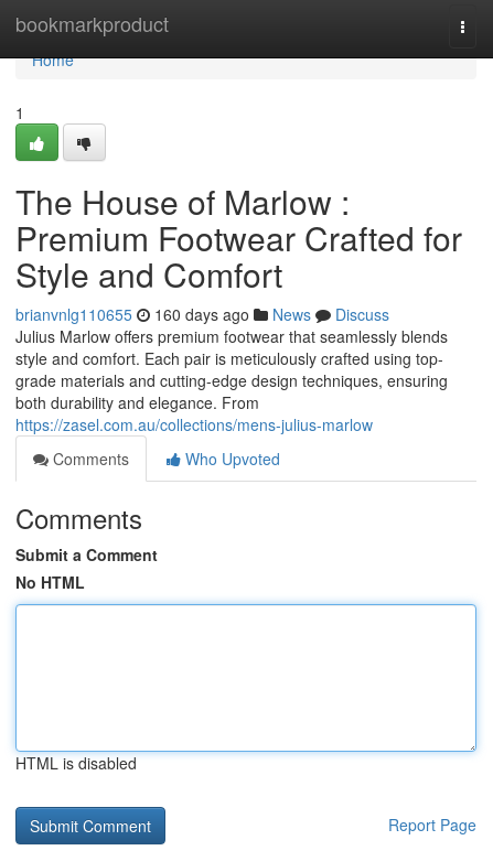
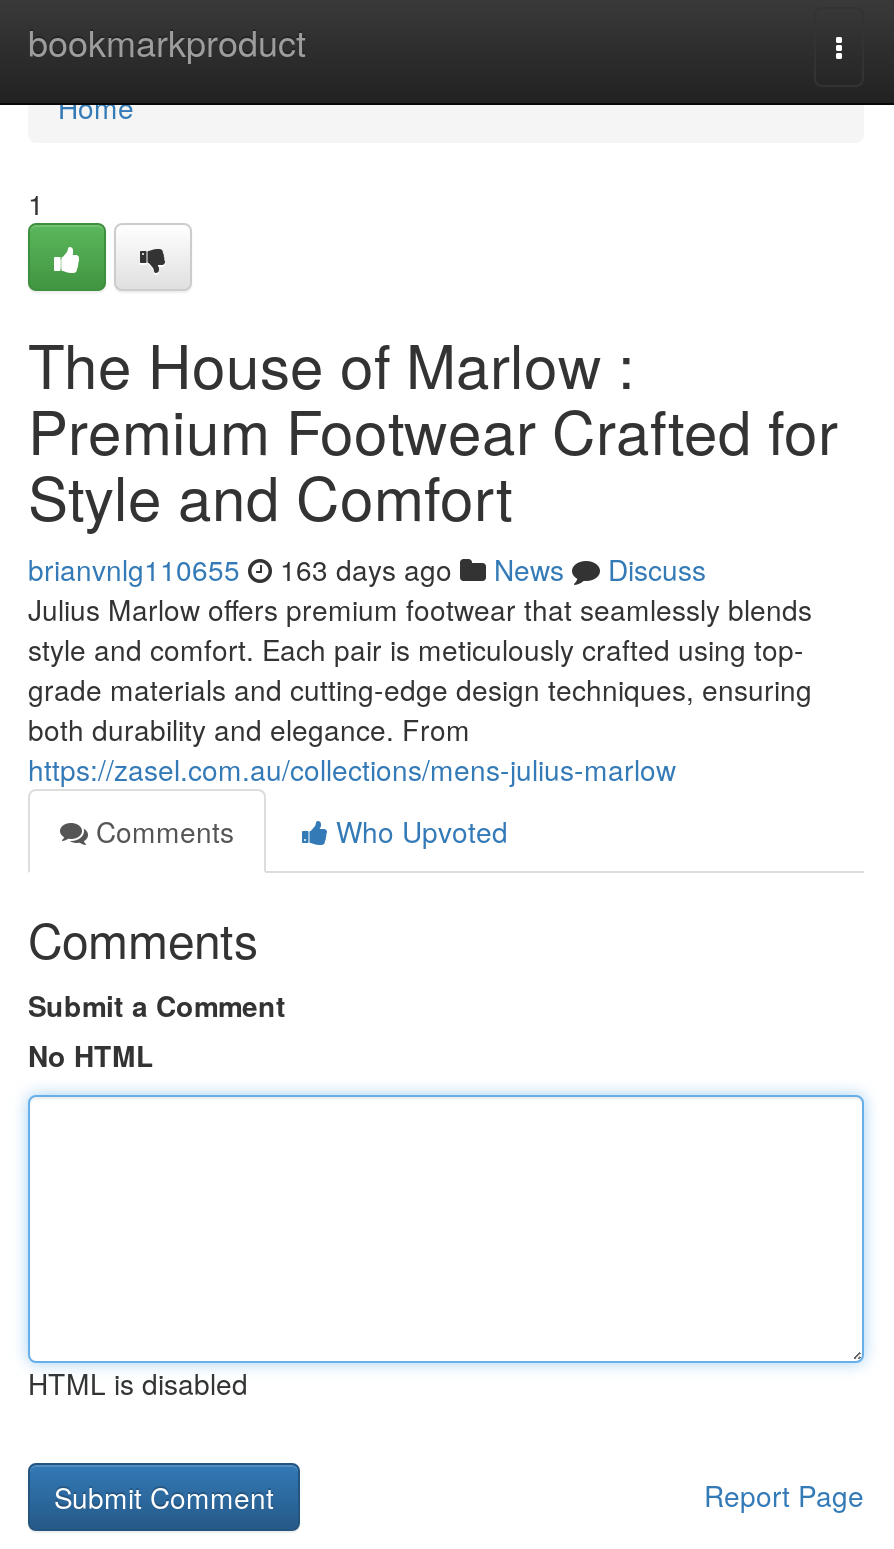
- brianvnlg110655 160 days ago News Discuss
+ brianvnlg110655 163 days ago News Discuss
